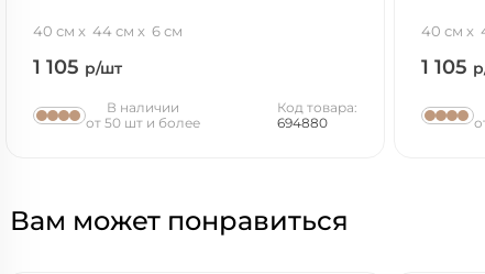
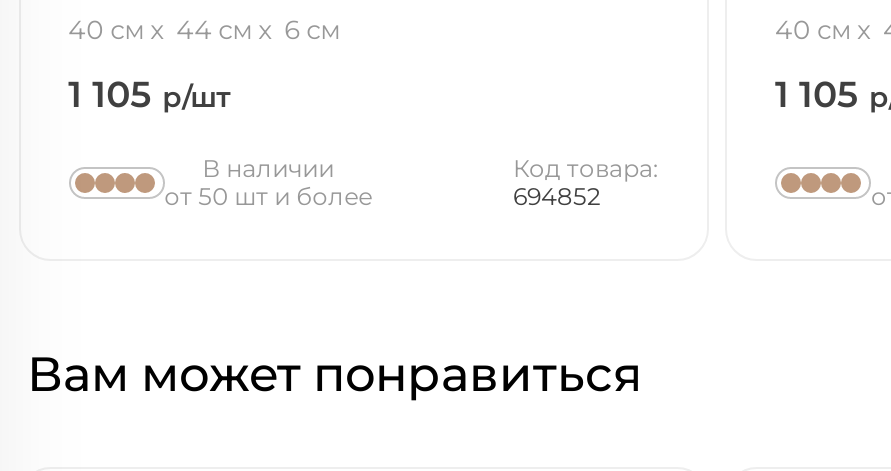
- 694880
+ 694852
